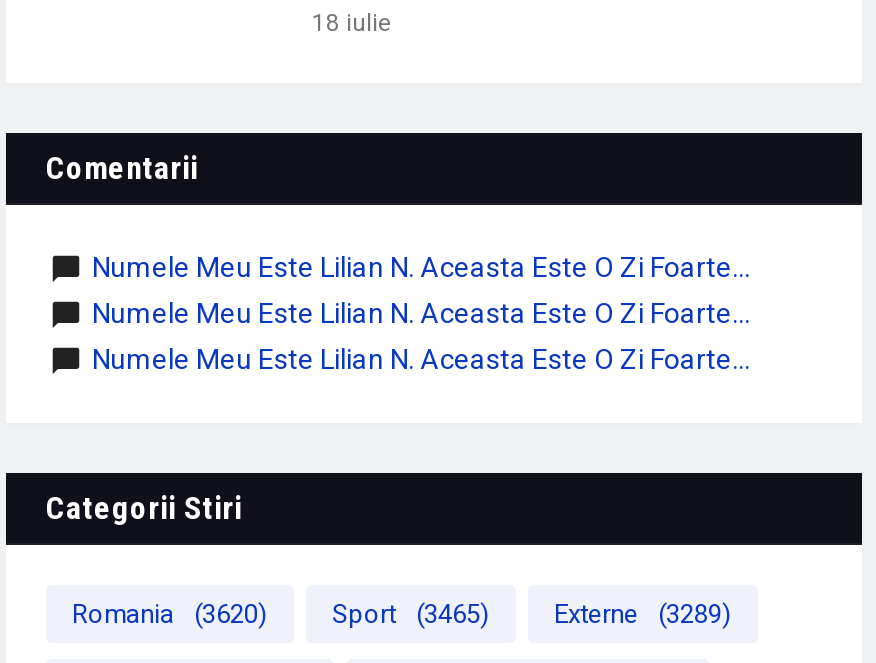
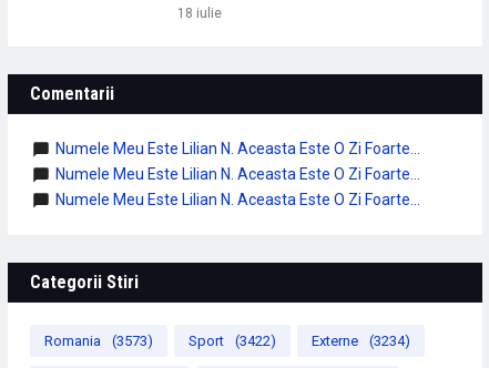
- Romania (3620)
+ Romania (3573)

- Sport (3465)
+ Sport (3422)

- Externe (3289)
+ Externe (3234)
